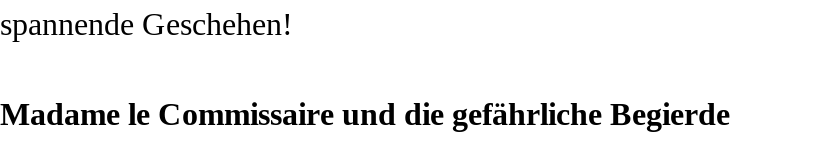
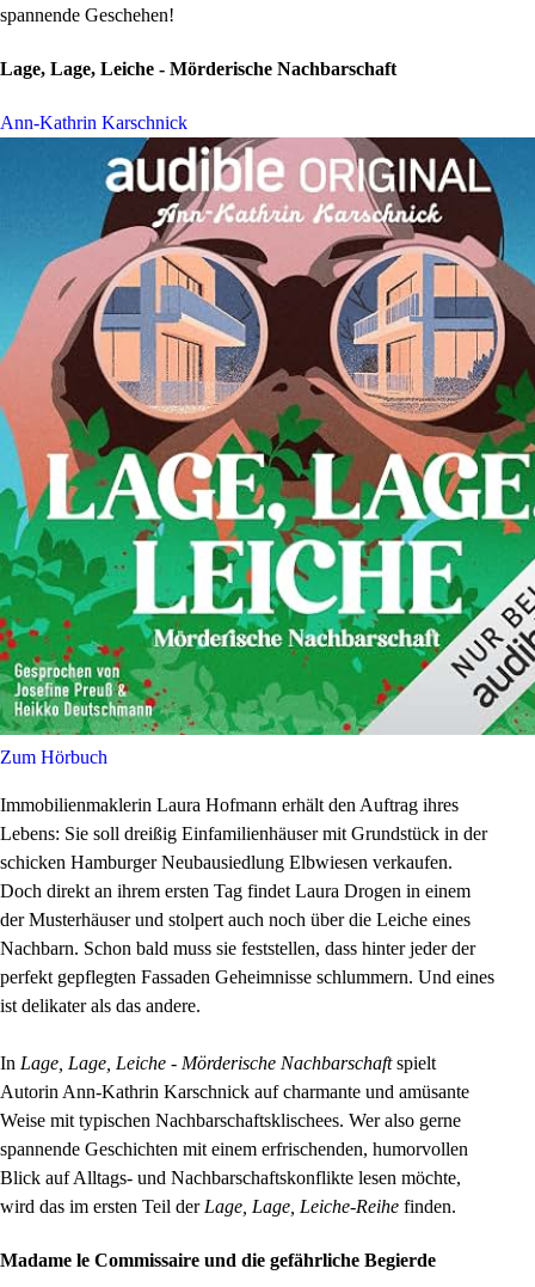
+ Lage, Lage, Leiche - Mörderische Nachbarschaft
+ Ann-Kathrin Karschnick

+ [image]
+ Zum Hörbuch
+ Immobilienmaklerin Laura Hofmann erhält den Auftrag ihres
+ Lebens: Sie soll dreißig Einfamilienhäuser mit Grundstück in der
+ schicken Hamburger Neubausiedlung Elbwiesen verkaufen.
+ Doch direkt an ihrem ersten Tag findet Laura Drogen in einem
+ der Musterhäuser und stolpert auch noch über die Leiche eines
+ Nachbarn. Schon bald muss sie feststellen, dass hinter jeder der
+ perfekt gepflegten Fassaden Geheimnisse schlummern. Und eines
+ ist delikater als das andere.
+ In Lage, Lage, Leiche - Mörderische Nachbarschaft spielt
+ Autorin Ann-Kathrin Karschnick auf charmante und amüsante
+ Weise mit typischen Nachbarschaftsklischees. Wer also gerne
+ spannende Geschichten mit einem erfrischenden, humorvollen
+ Blick auf Alltags- und Nachbarschaftskonflikte lesen möchte,
+ wird das im ersten Teil der Lage, Lage, Leiche-Reihe finden.
